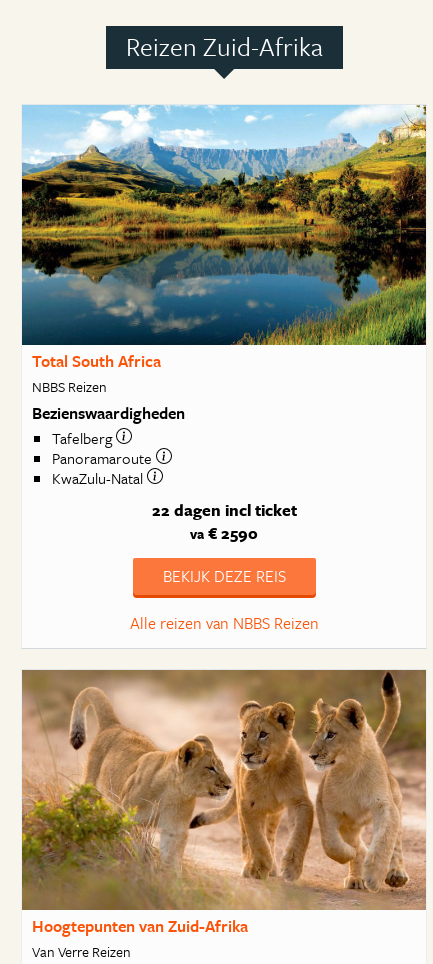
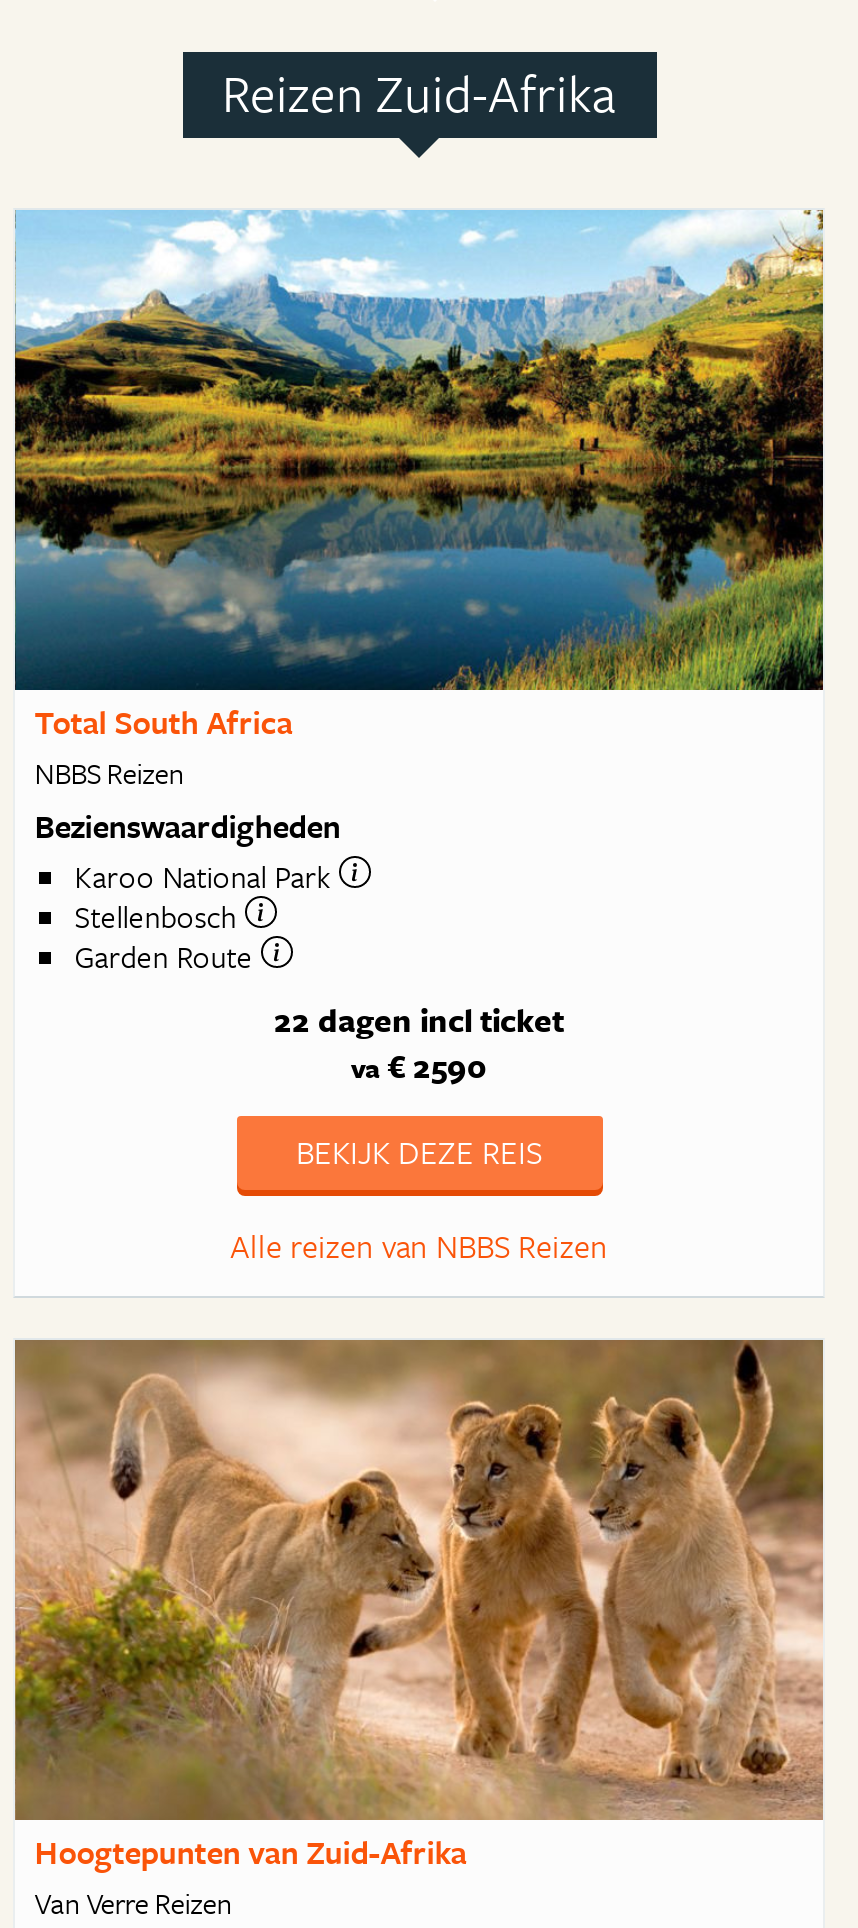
- Tafelberg
- Panoramaroute
- KwaZulu-Natal
+ Karoo National Park
+ Stellenbosch
+ Garden Route
